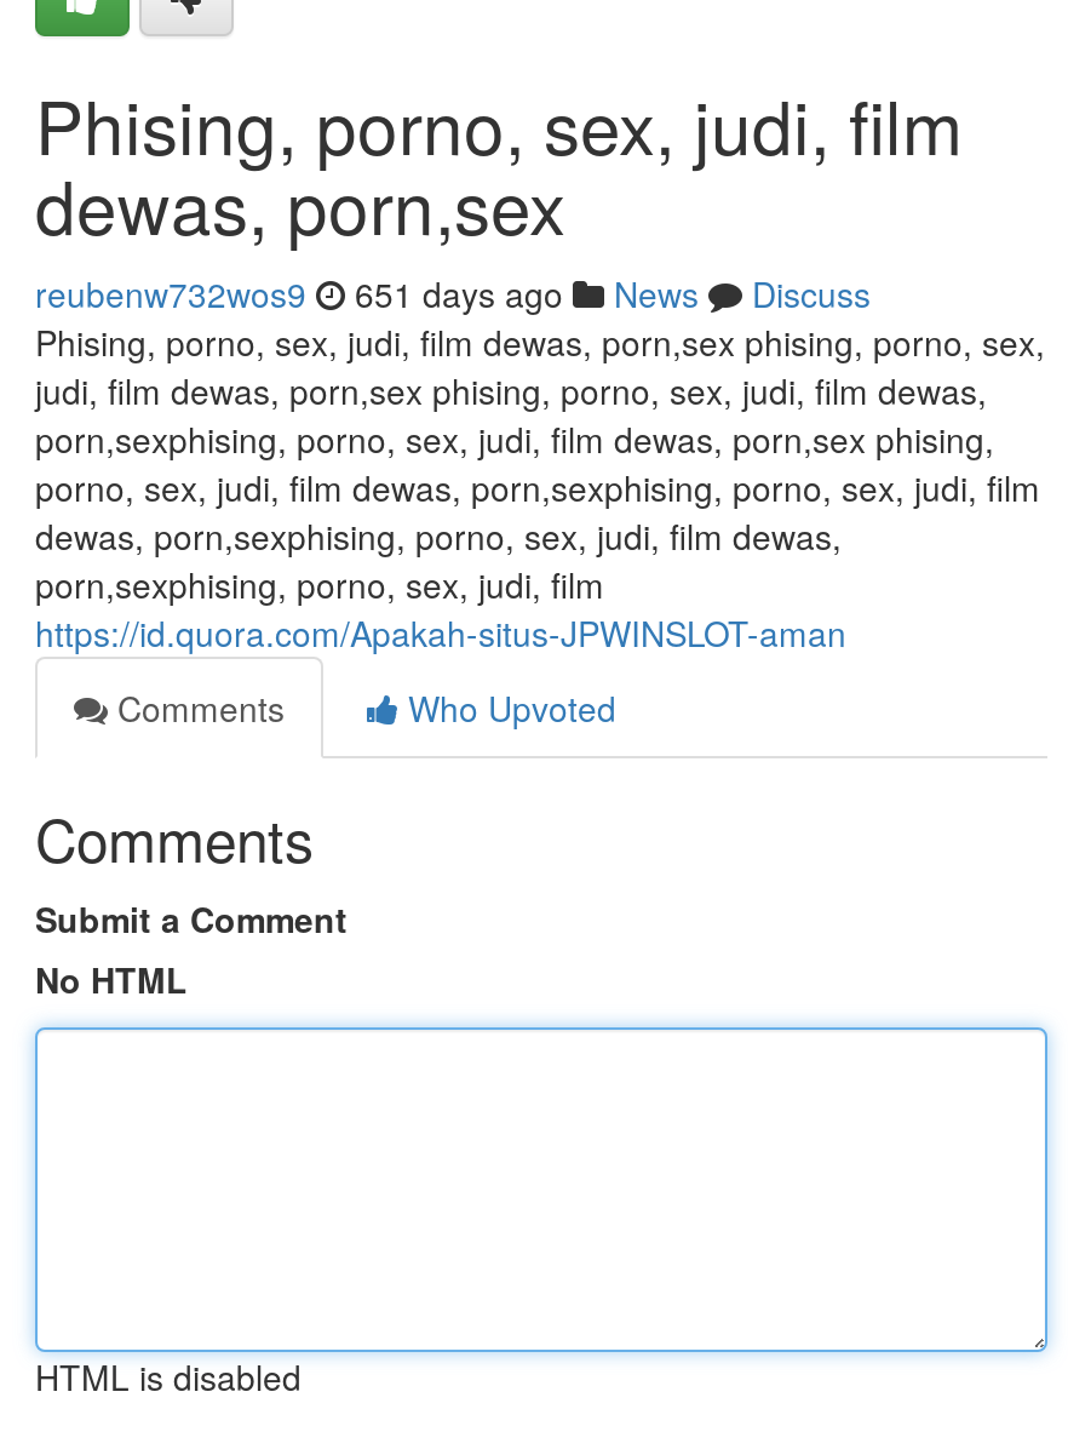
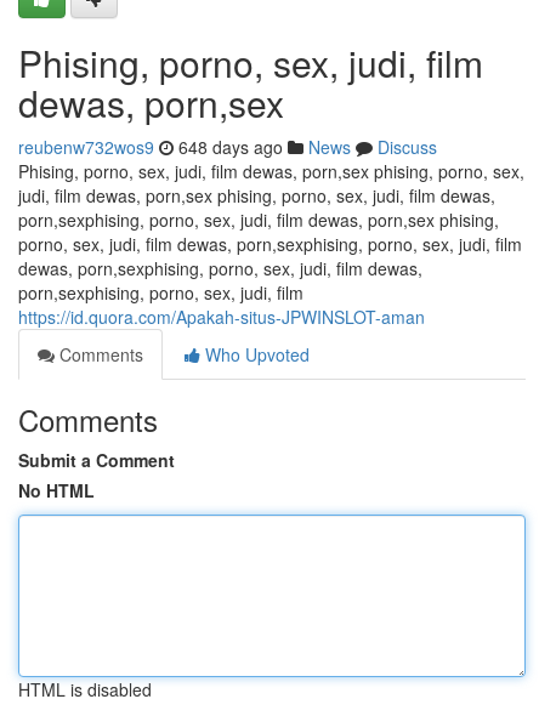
- reubenw732wos9 651 days ago News Discuss
+ reubenw732wos9 648 days ago News Discuss
